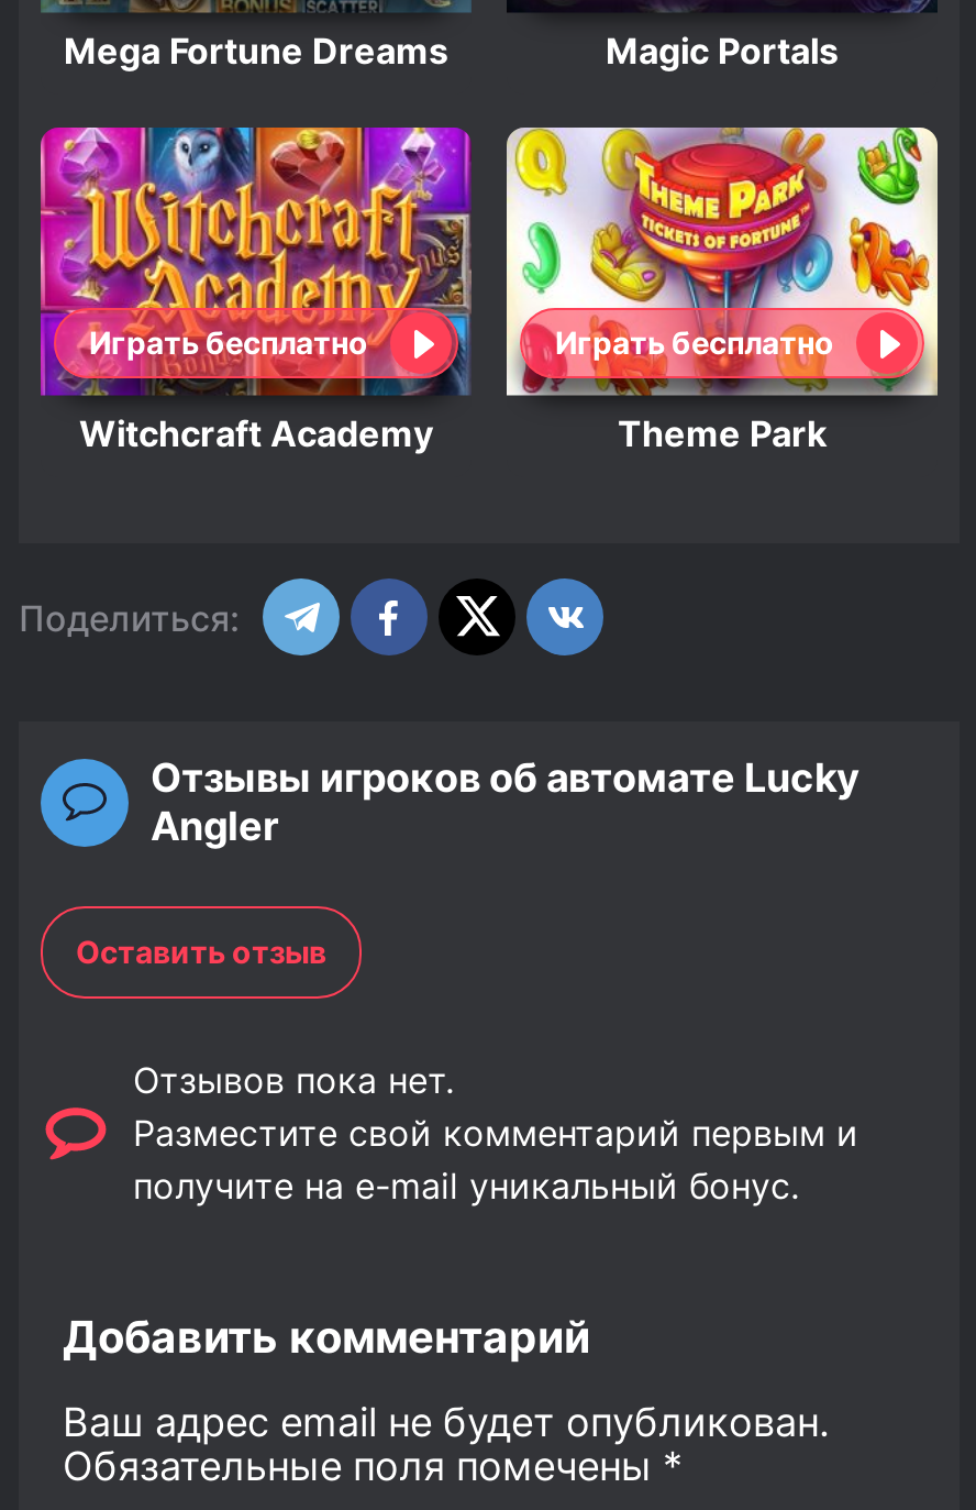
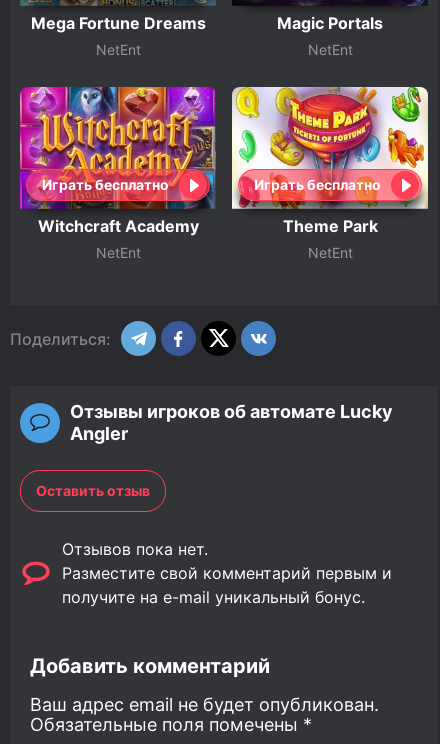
+ NetEnt

+ NetEnt

+ NetEnt

+ NetEnt
